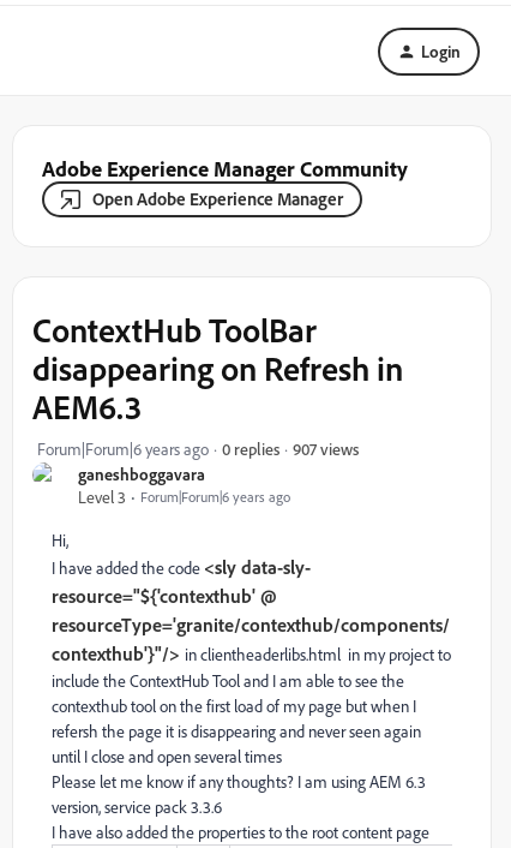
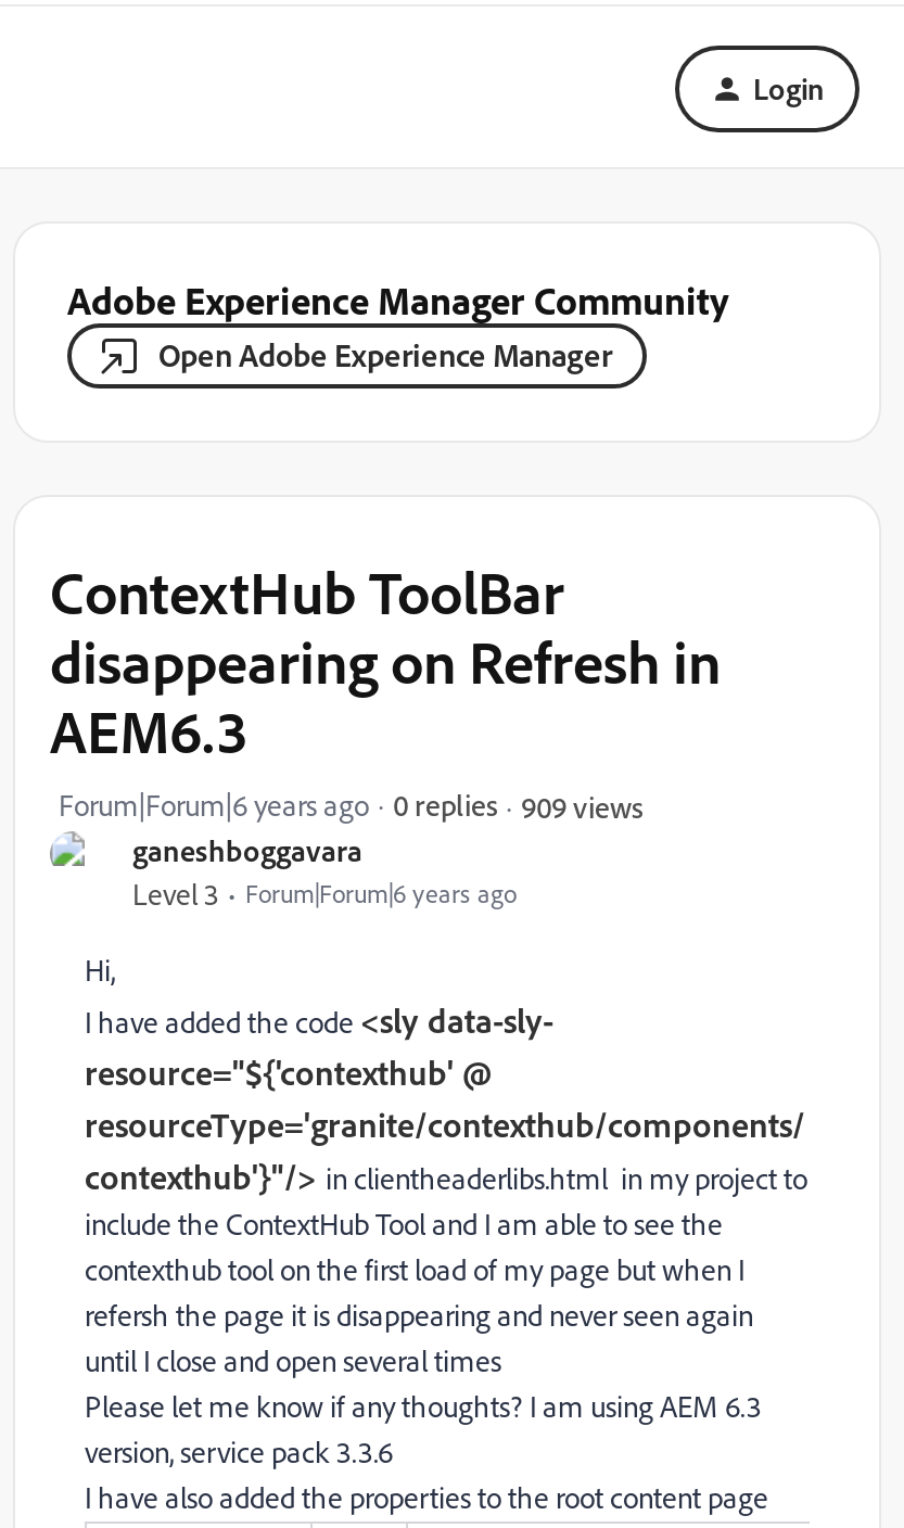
- 907 views
+ 909 views
